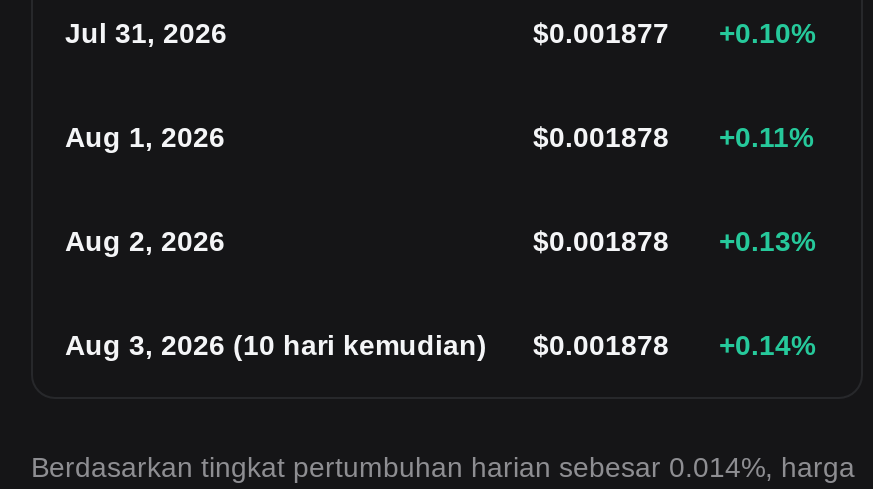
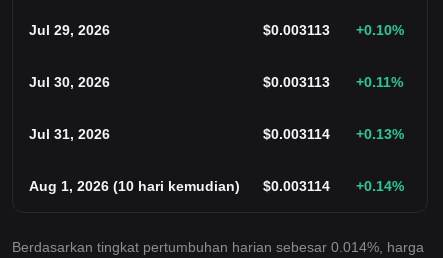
- Jul 31, 2026
+ Jul 29, 2026

- $0.001877 +0.10%
+ $0.003113 +0.10%

- Aug 1, 2026
- $0.001878
+ Jul 30, 2026
+ $0.003113

- Aug 2, 2026
- $0.001878
+ Jul 31, 2026
+ $0.003114

- Aug 3, 2026 (10 hari kemudian)
+ Aug 1, 2026 (10 hari kemudian)

- $0.001878
+ $0.003114
